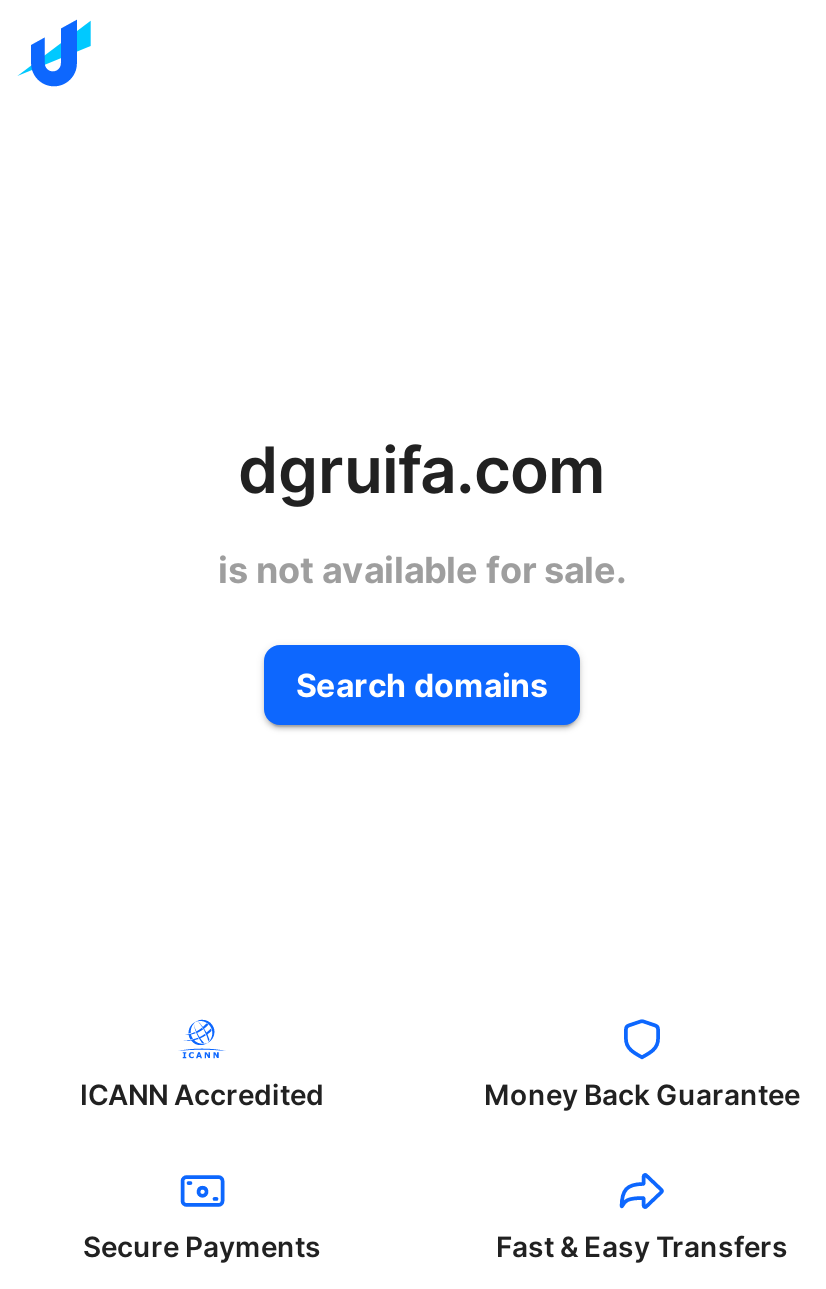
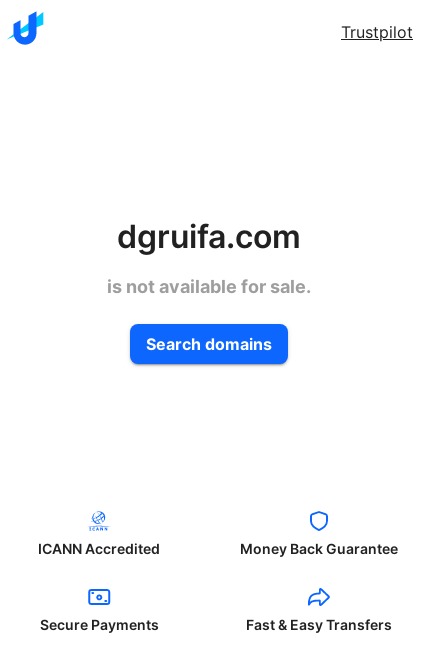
+ Trustpilot
